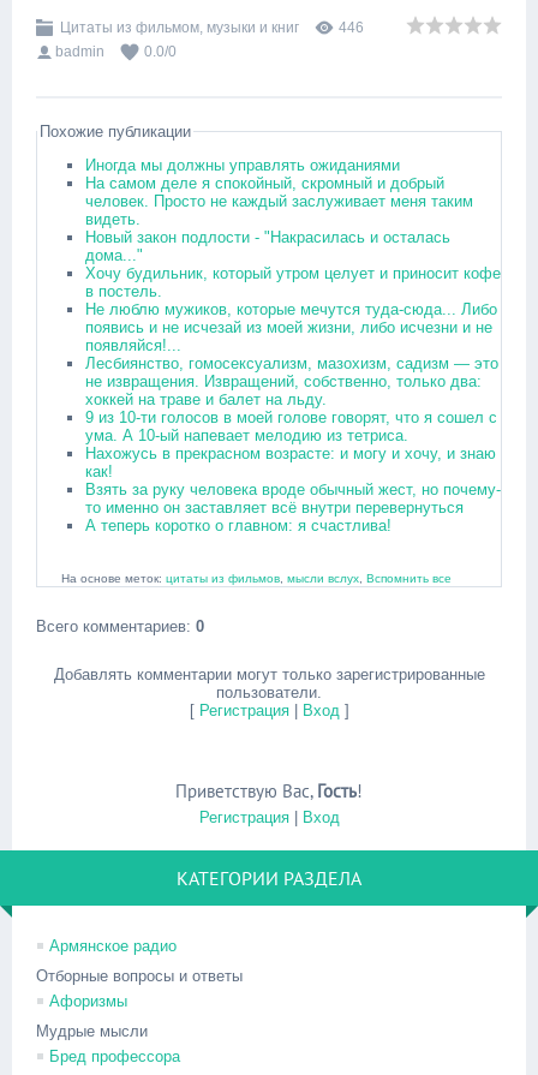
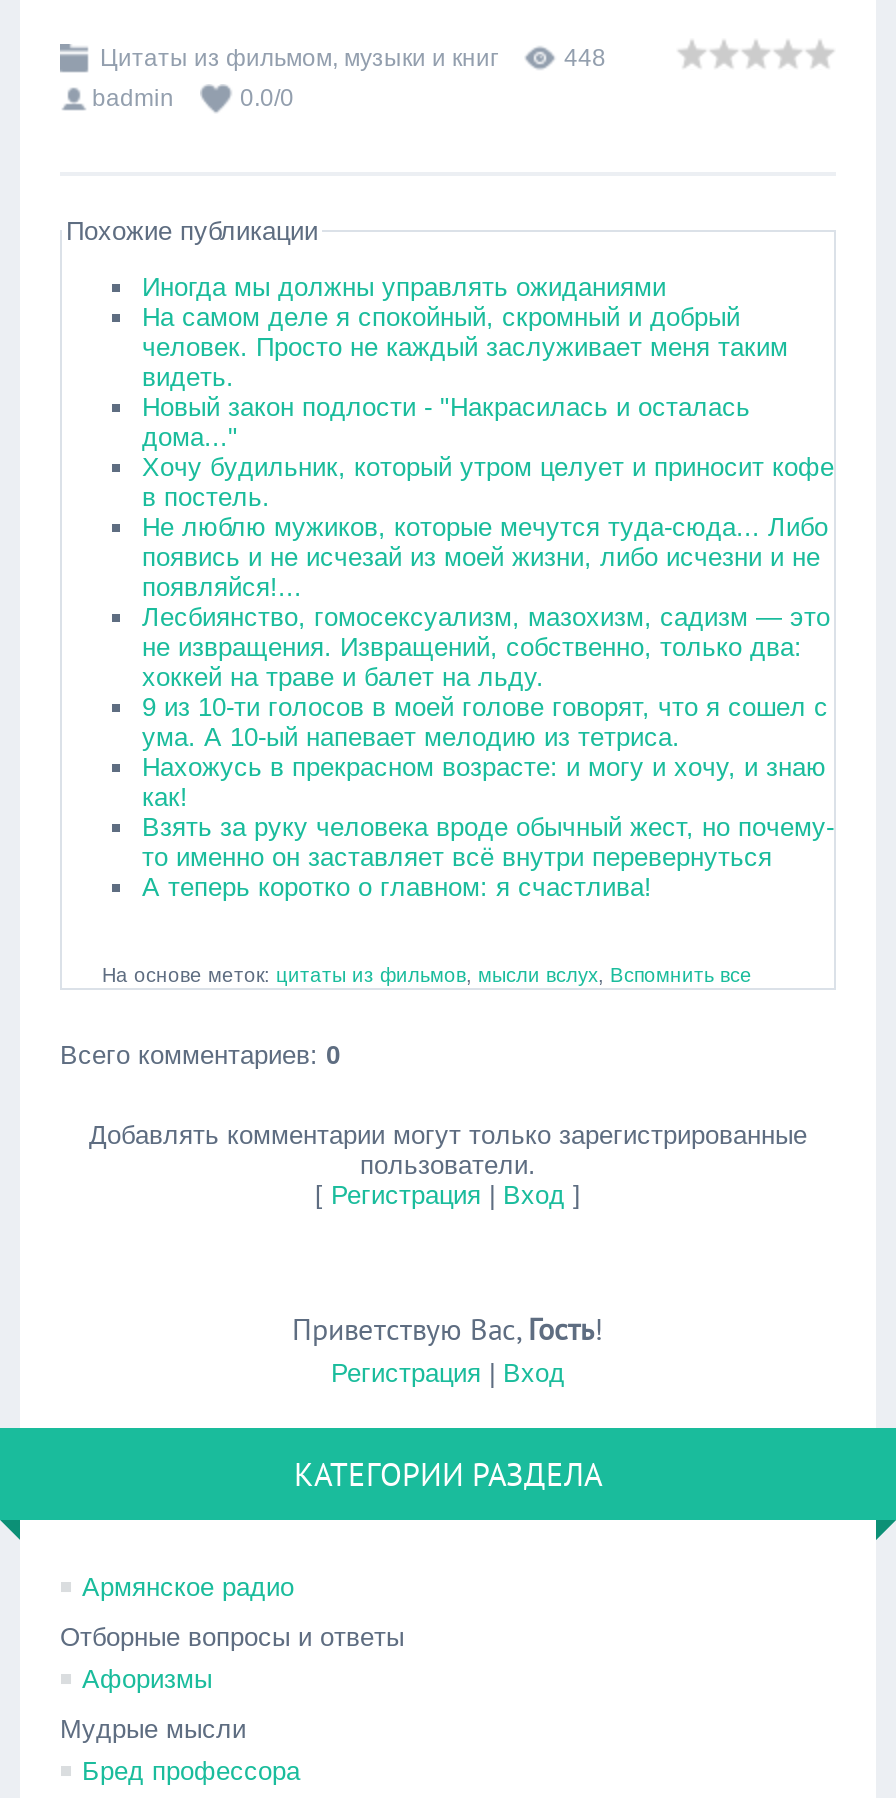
- 446
+ 448
